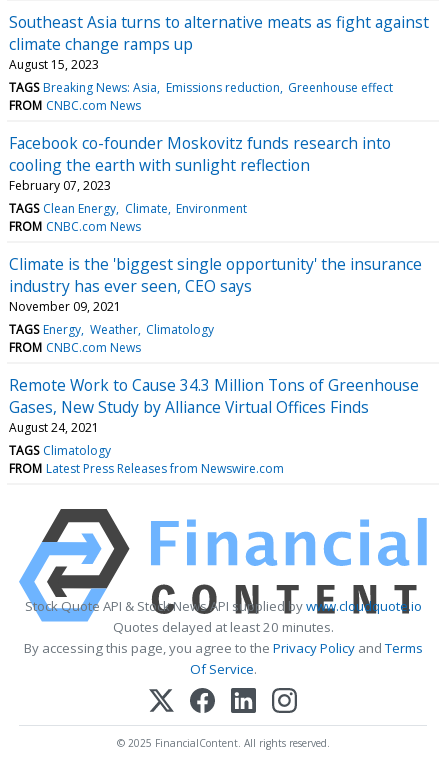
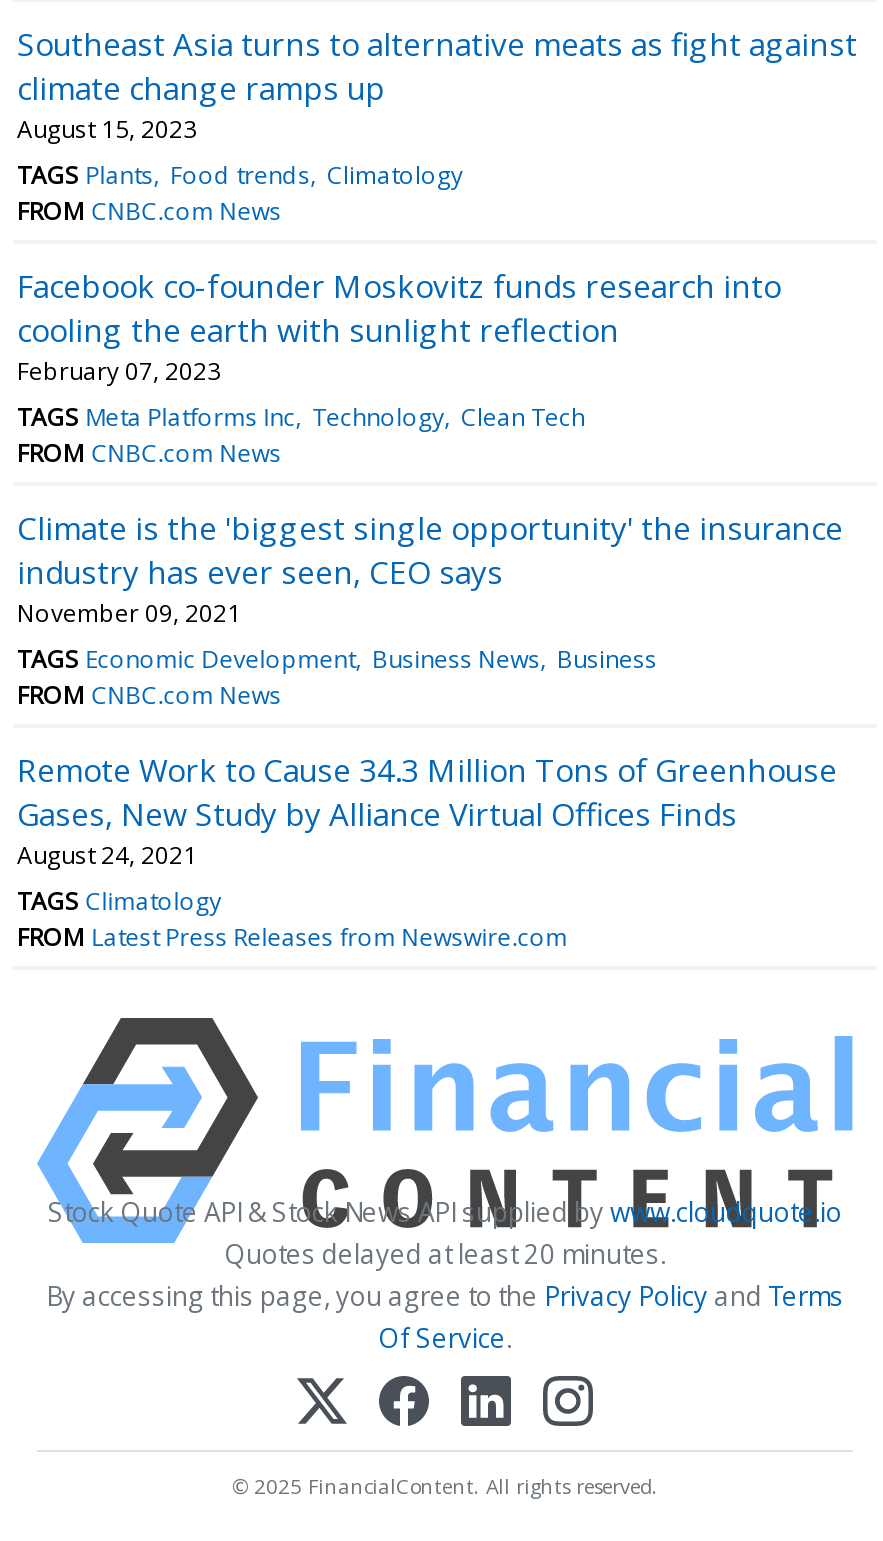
- TAGS Breaking News: Asia Emissions reduction Greenhouse effect
+ TAGS Plants Food trends Climatology

- TAGS Clean Energy Climate Environment
+ TAGS Meta Platforms Inc Technology Clean Tech

- TAGS Energy Weather Climatology
+ TAGS Economic Development Business News Business
